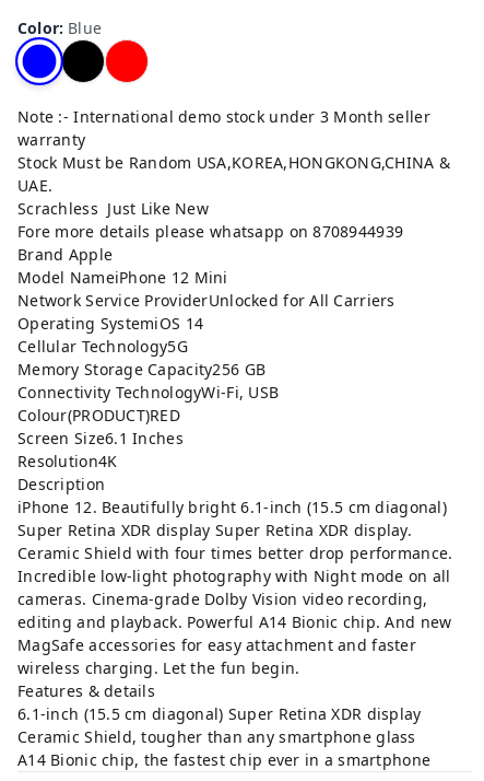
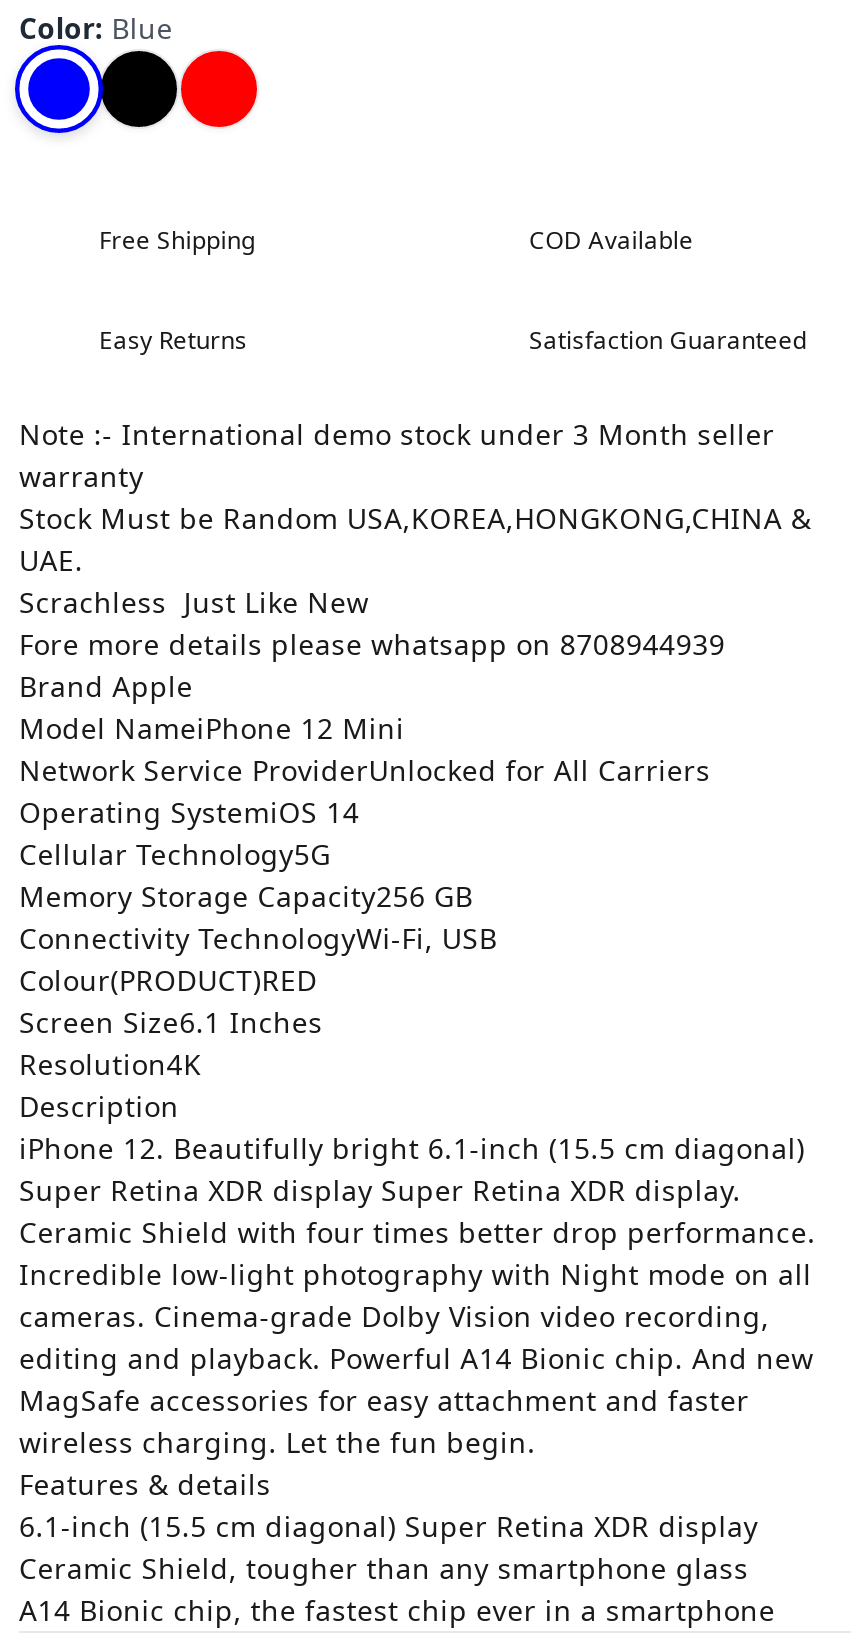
+ Free Shipping
+ COD Available
+ Easy Returns
+ Satisfaction Guaranteed
